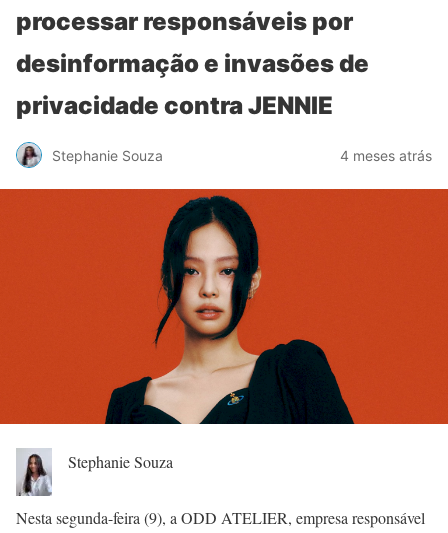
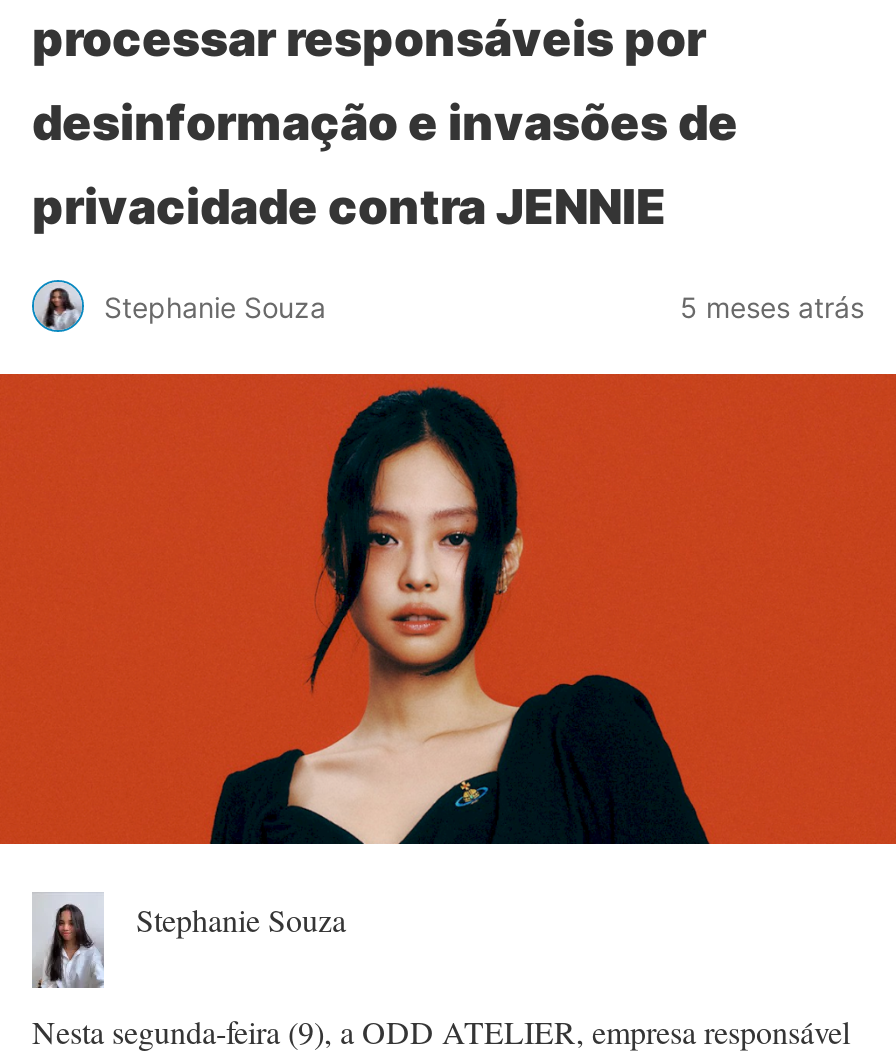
- 4 meses atrás
+ 5 meses atrás
